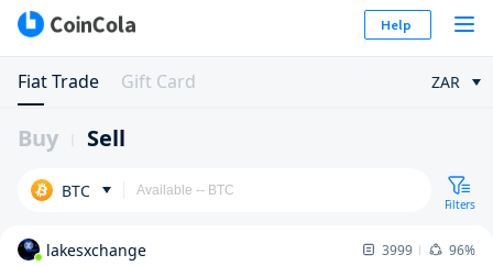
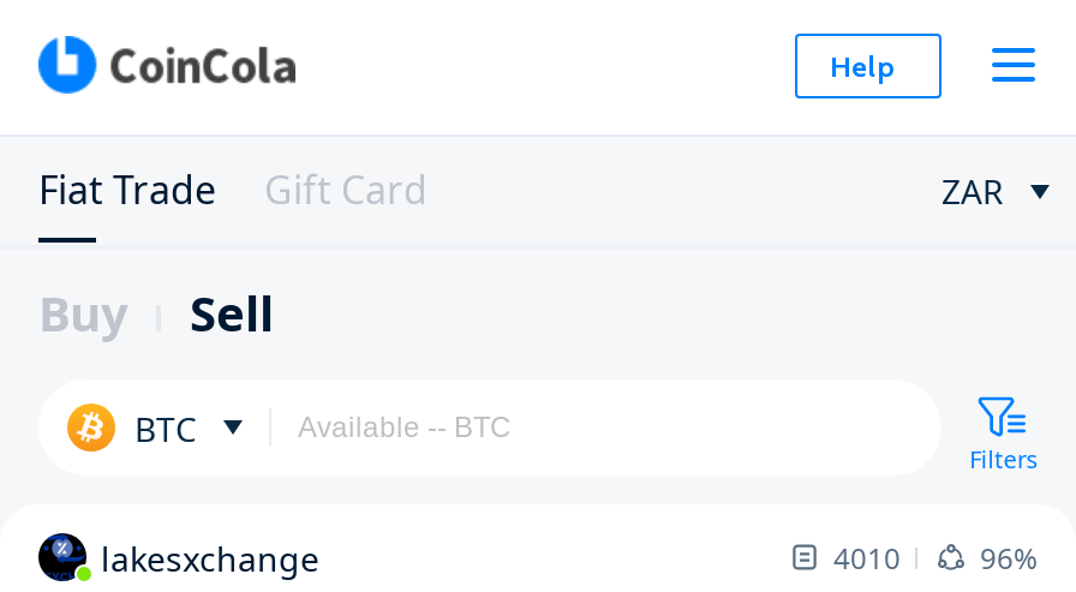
- 3999 96%
+ 4010 96%
